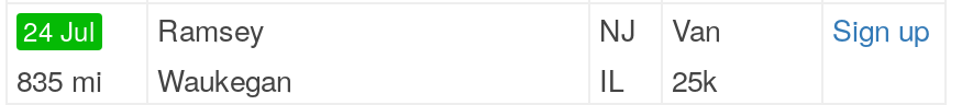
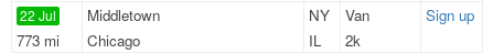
- 24 Jul
- 835 mi
+ 22 Jul
+ 773 mi

- Ramsey
- NJ
- Waukegan
+ Middletown
+ NY
+ Chicago

- IL 25k
+ IL 2k
